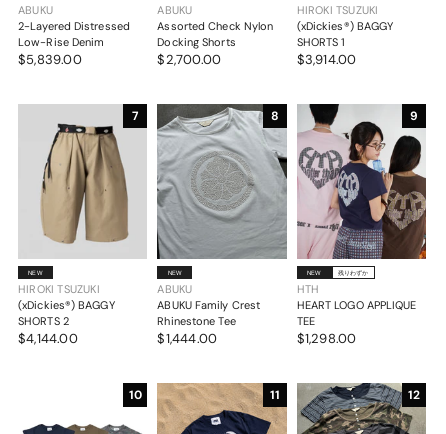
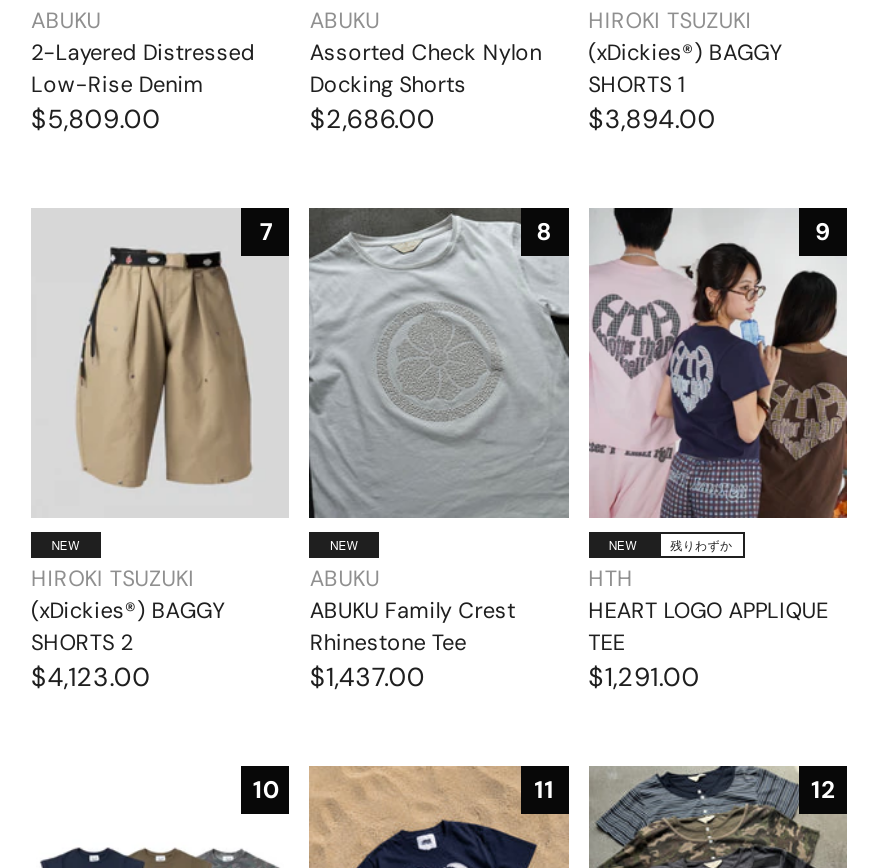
- $5,839.00
+ $5,809.00

- $2,700.00
+ $2,686.00

- $3,914.00
+ $3,894.00

- $4,144.00
+ $4,123.00

- $1,444.00
+ $1,437.00

- $1,298.00
+ $1,291.00
